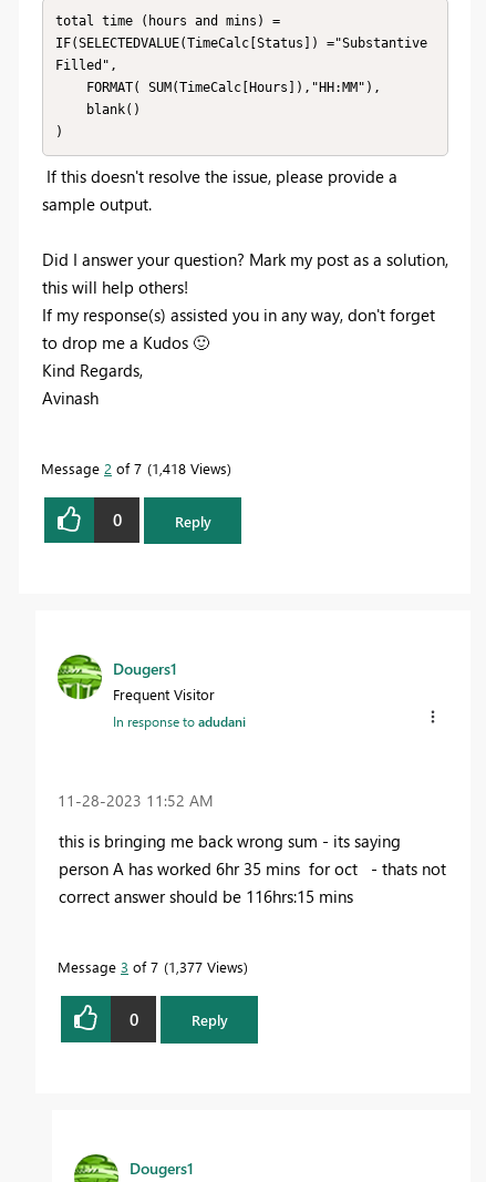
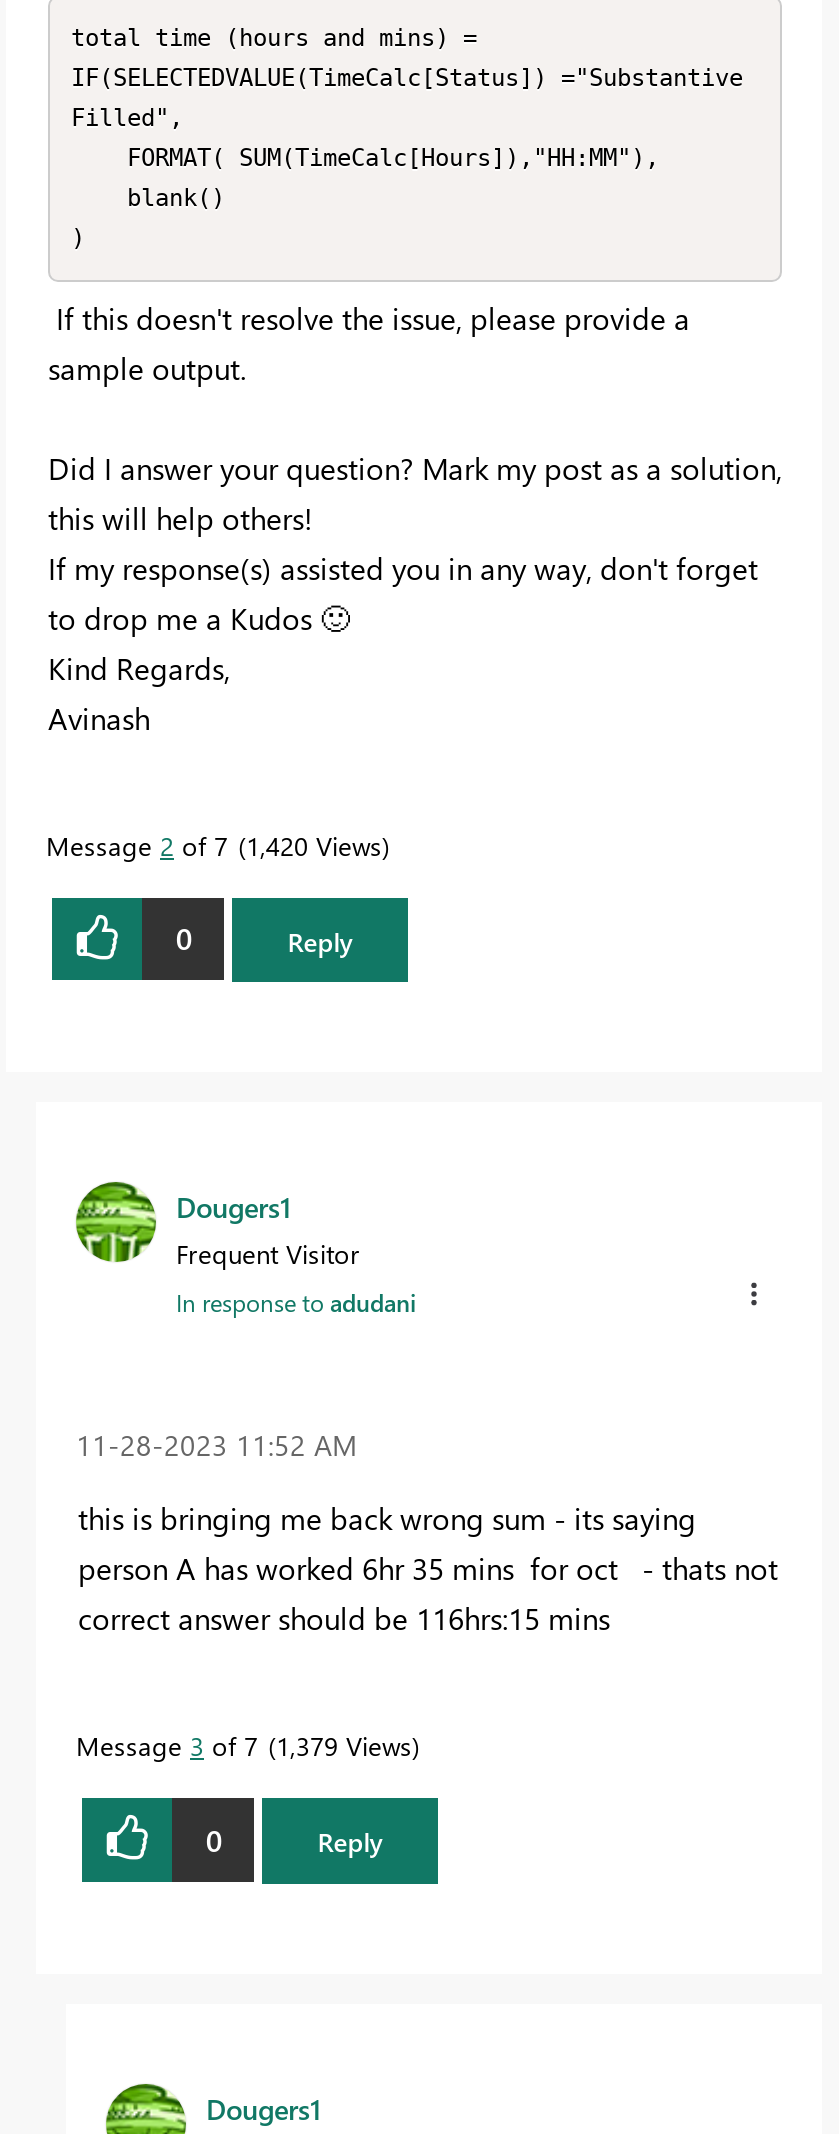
- Message 2 of 7 1,418 Views
+ Message 2 of 7 1,420 Views

- Message 3 of 7 1,377 Views
+ Message 3 of 7 1,379 Views
